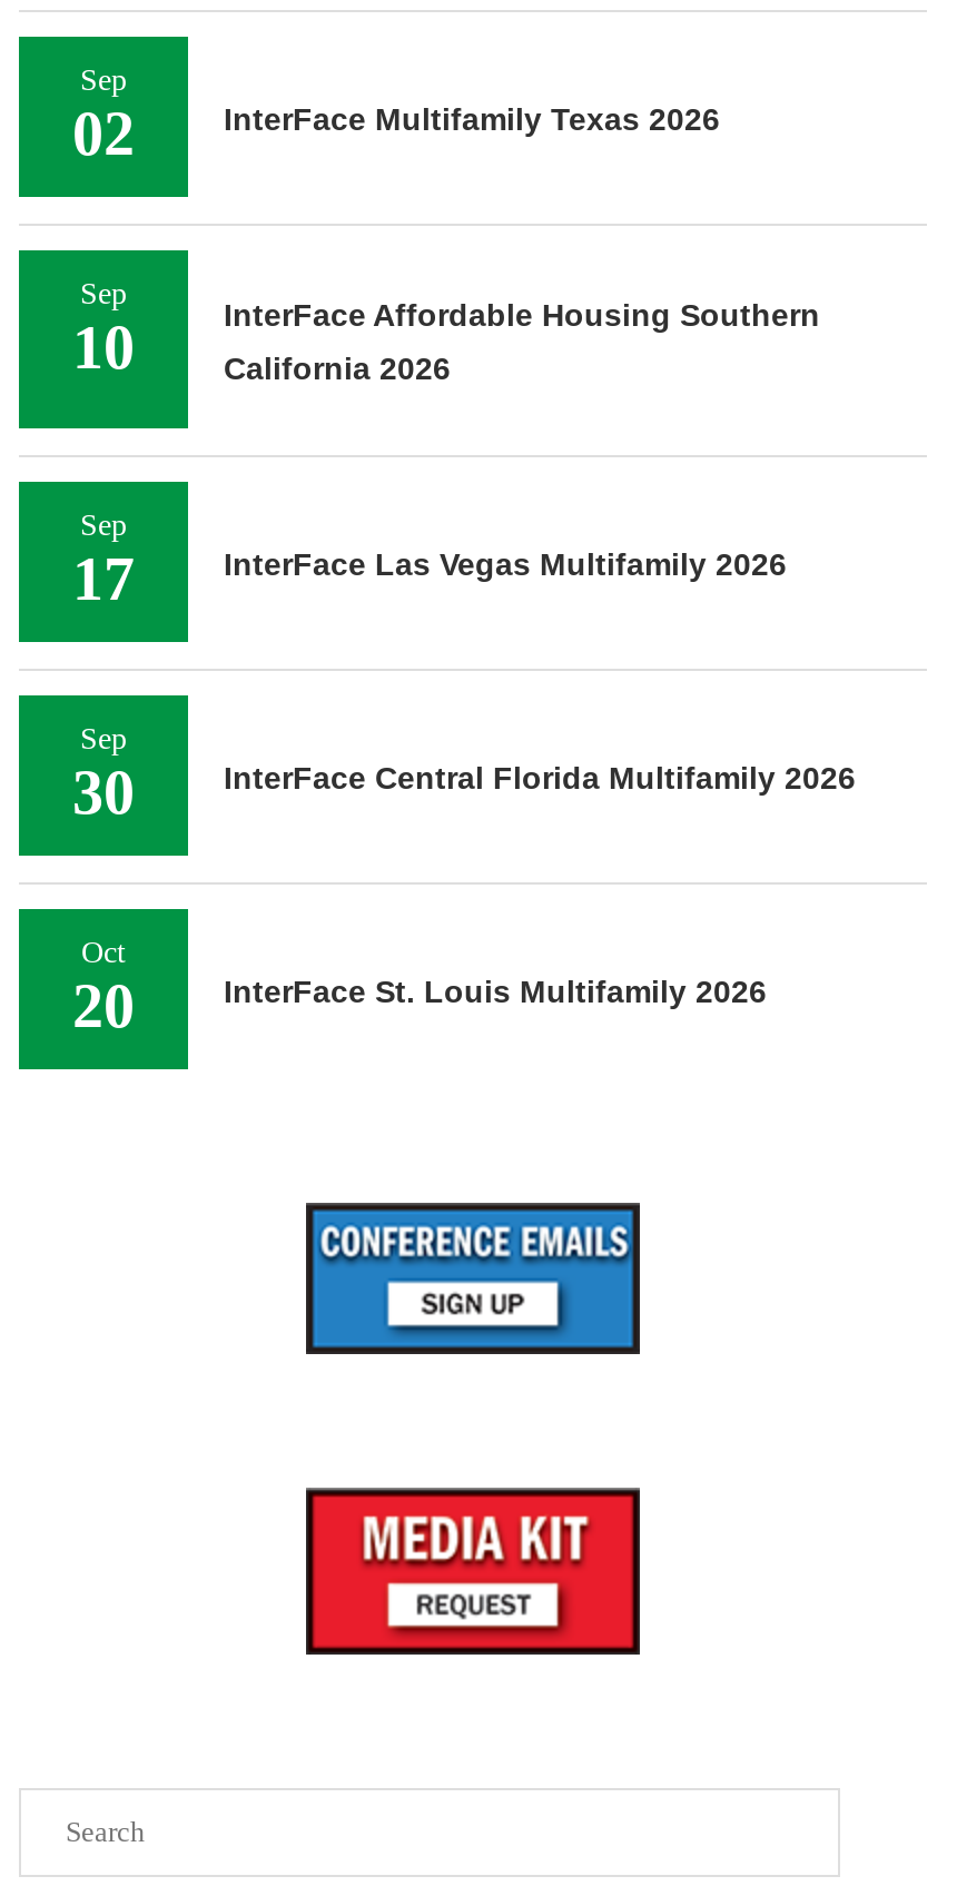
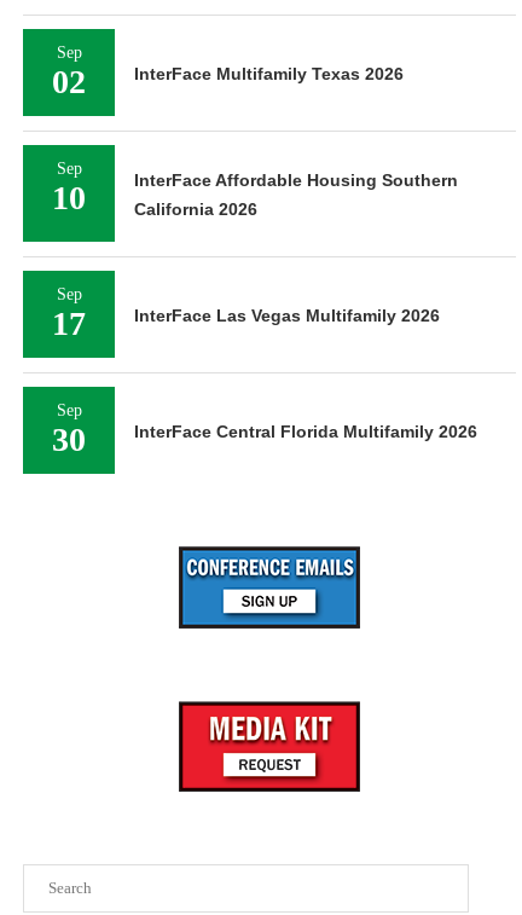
- Oct
- 20
- InterFace St. Louis Multifamily 2026
